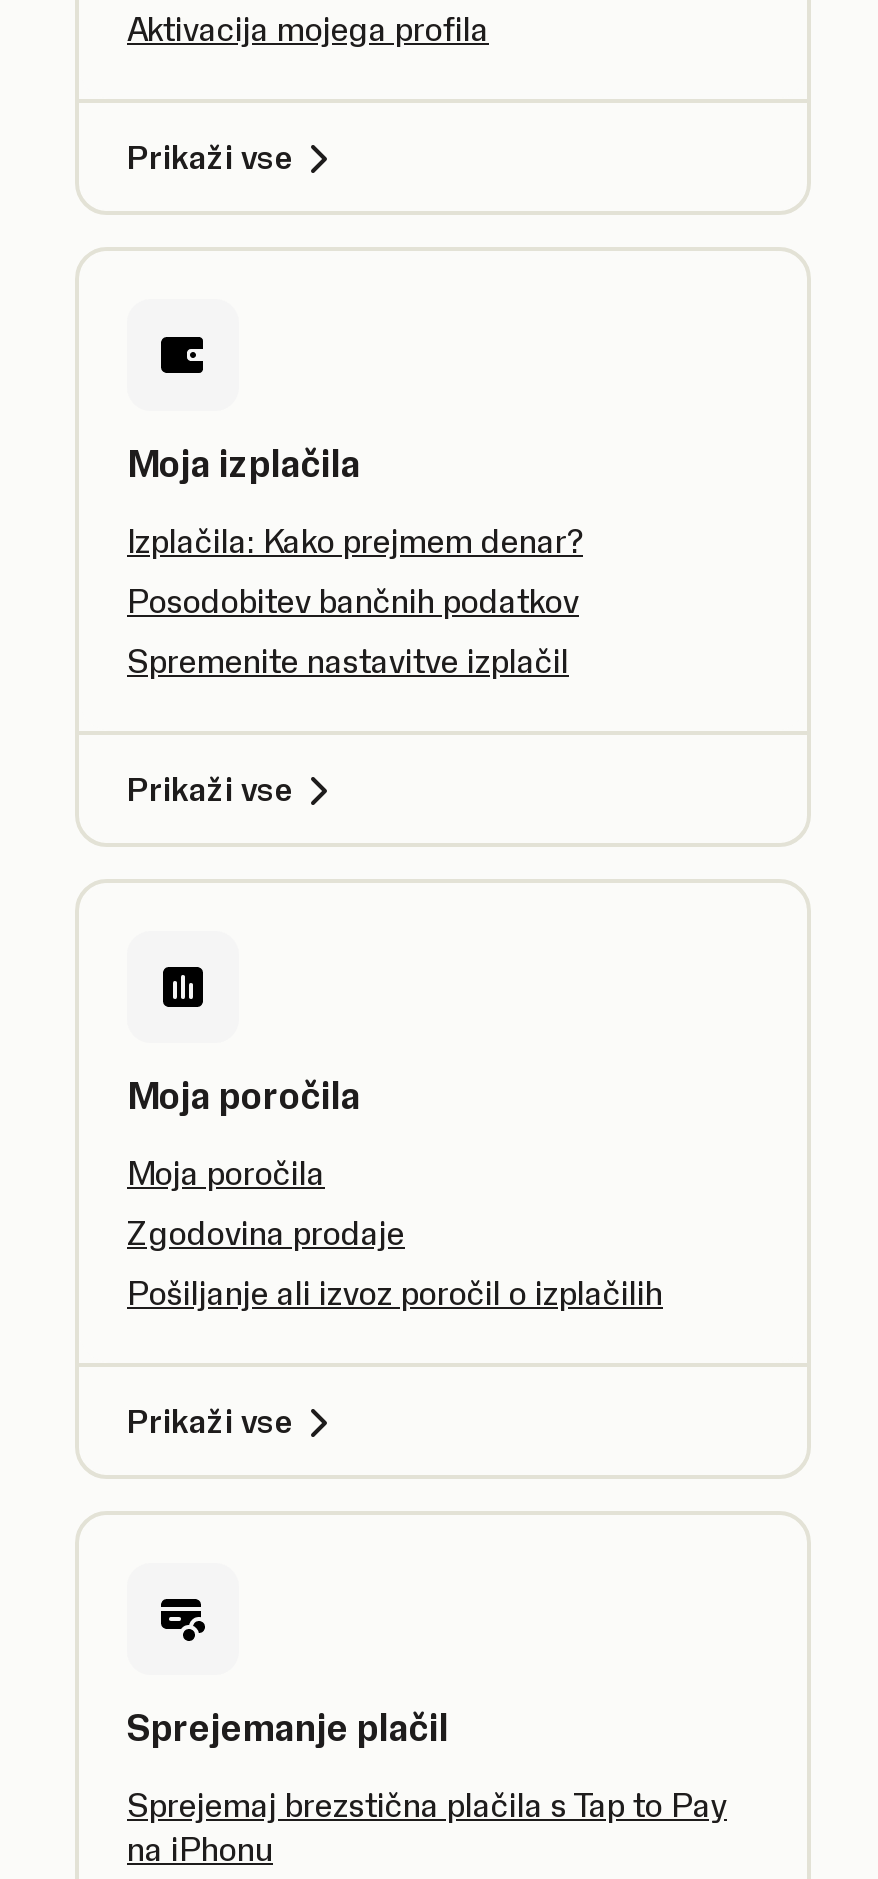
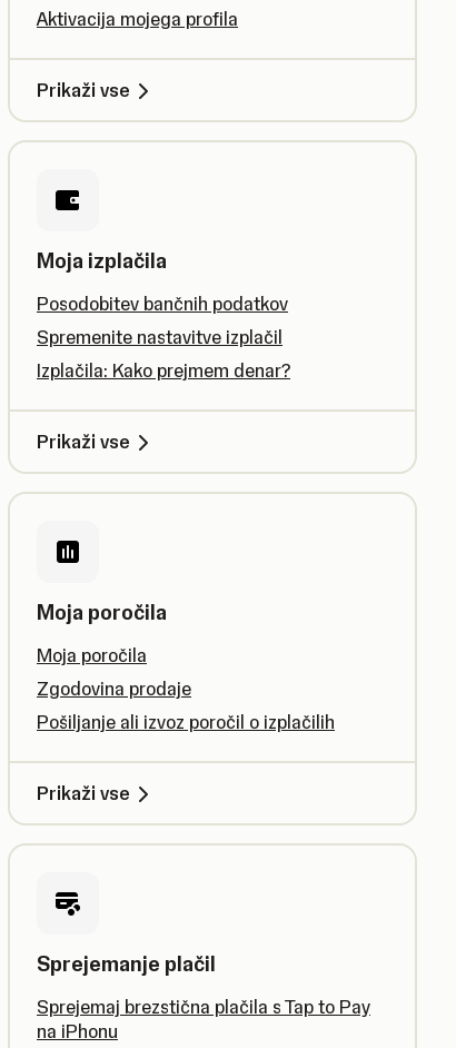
moved down: Izplačila: Kako prejmem denar?

moved up: Posodobitev bančnih podatkov | Spremenite nastavitve izplačil
